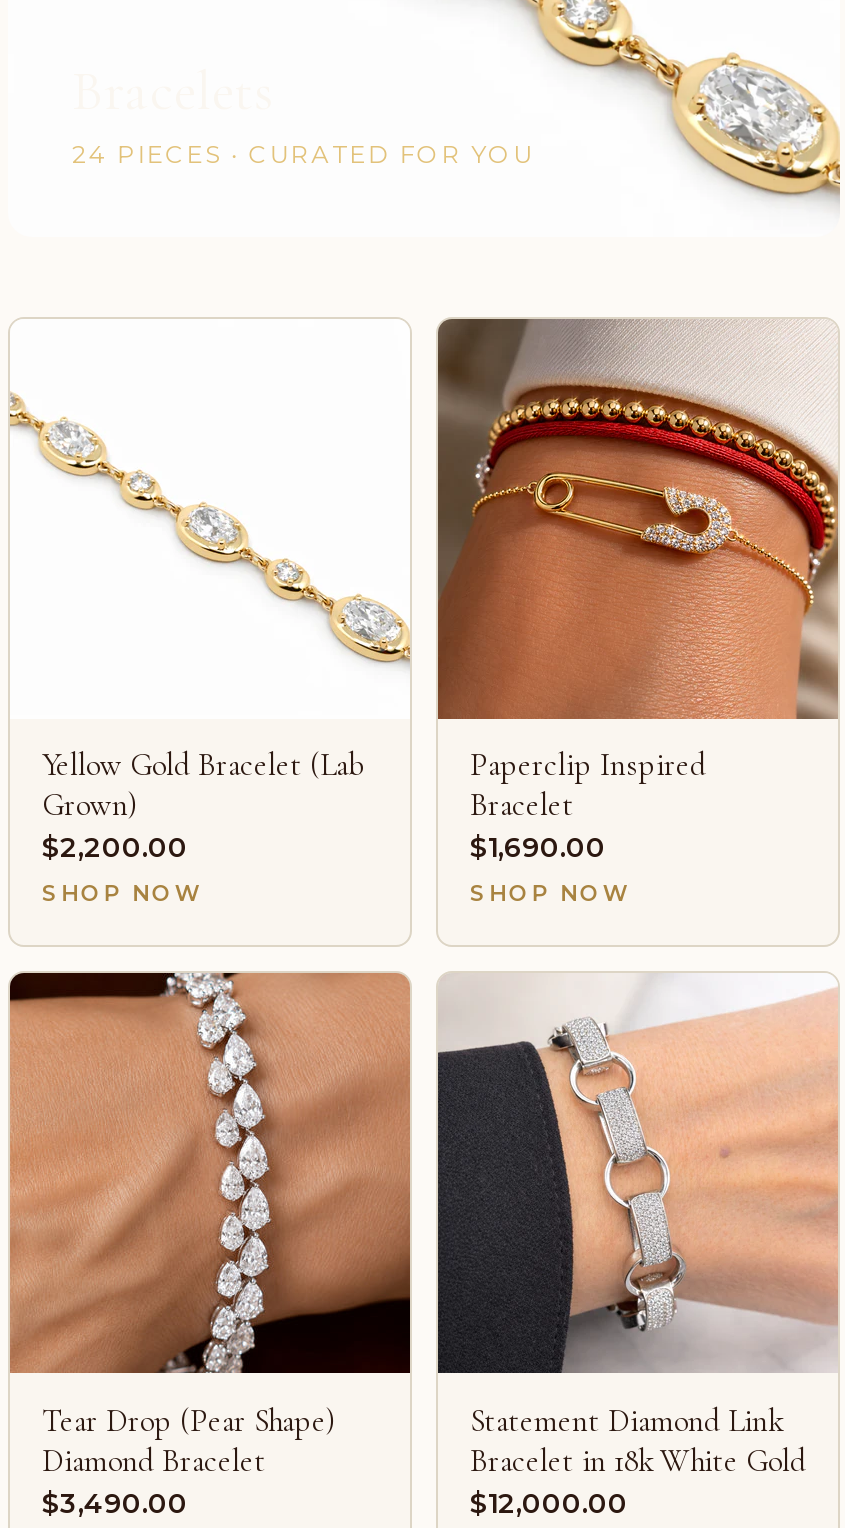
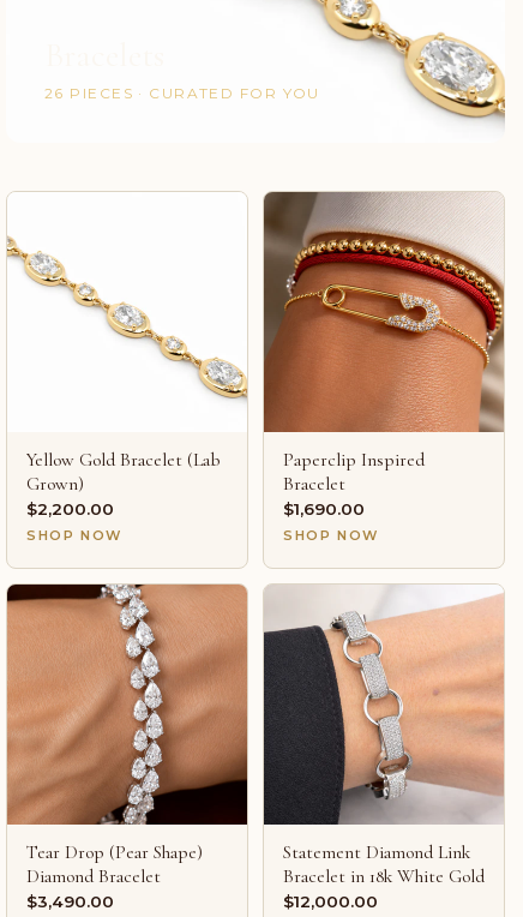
- 24 PIECES · CURATED FOR YOU
+ 26 PIECES · CURATED FOR YOU
